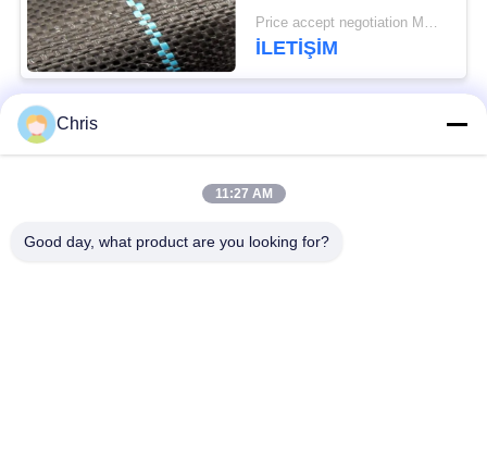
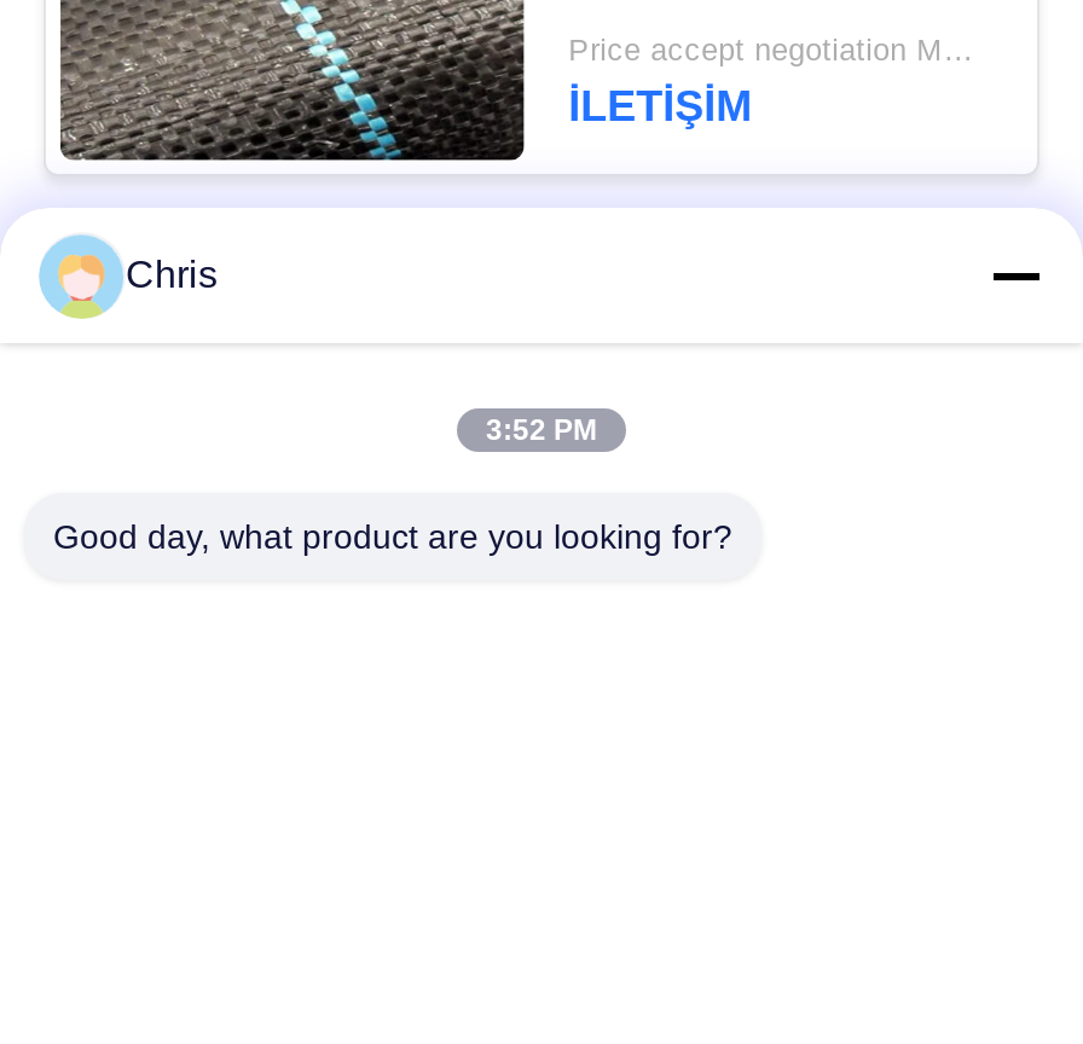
- 11:27 AM
+ 3:52 PM
